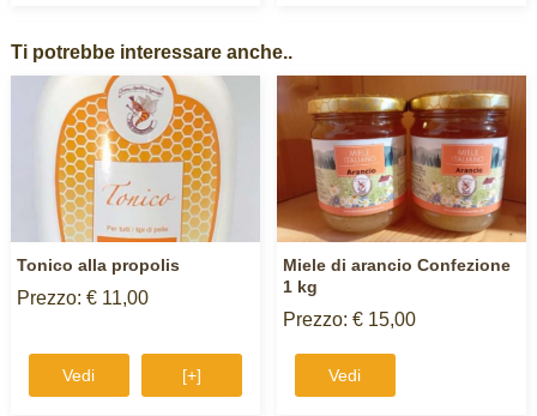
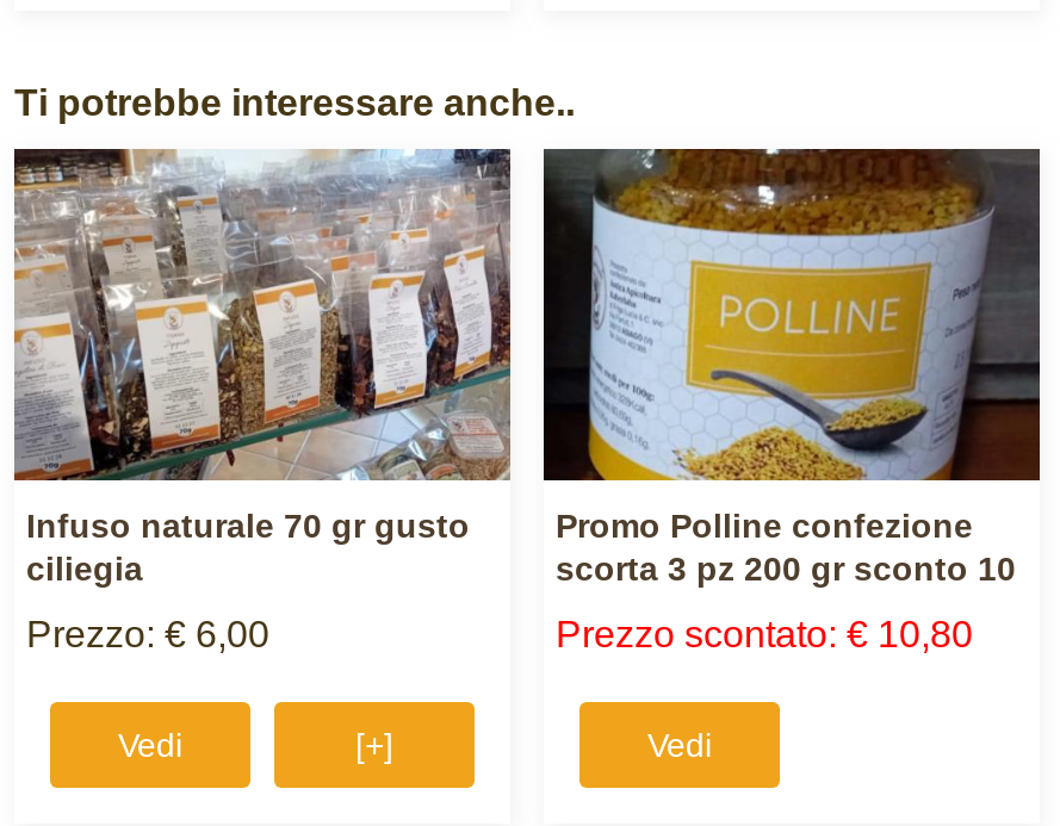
- [image]
- Tonico alla propolis
+ [image]
+ Infuso naturale 70 gr gusto
+ ciliegia

- [image]
- Miele di arancio Confezione
- 1 kg
+ [image]
+ Promo Polline confezione
+ scorta 3 pz 200 gr sconto 10

- Prezzo: € 11,00
+ Prezzo: € 6,00

- Prezzo: € 15,00
+ Prezzo scontato: € 10,80
